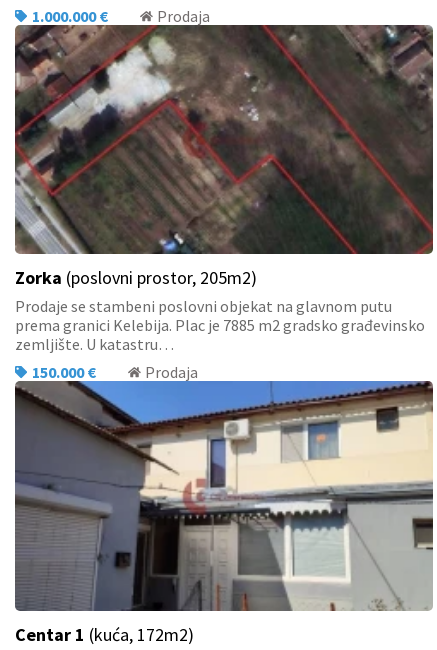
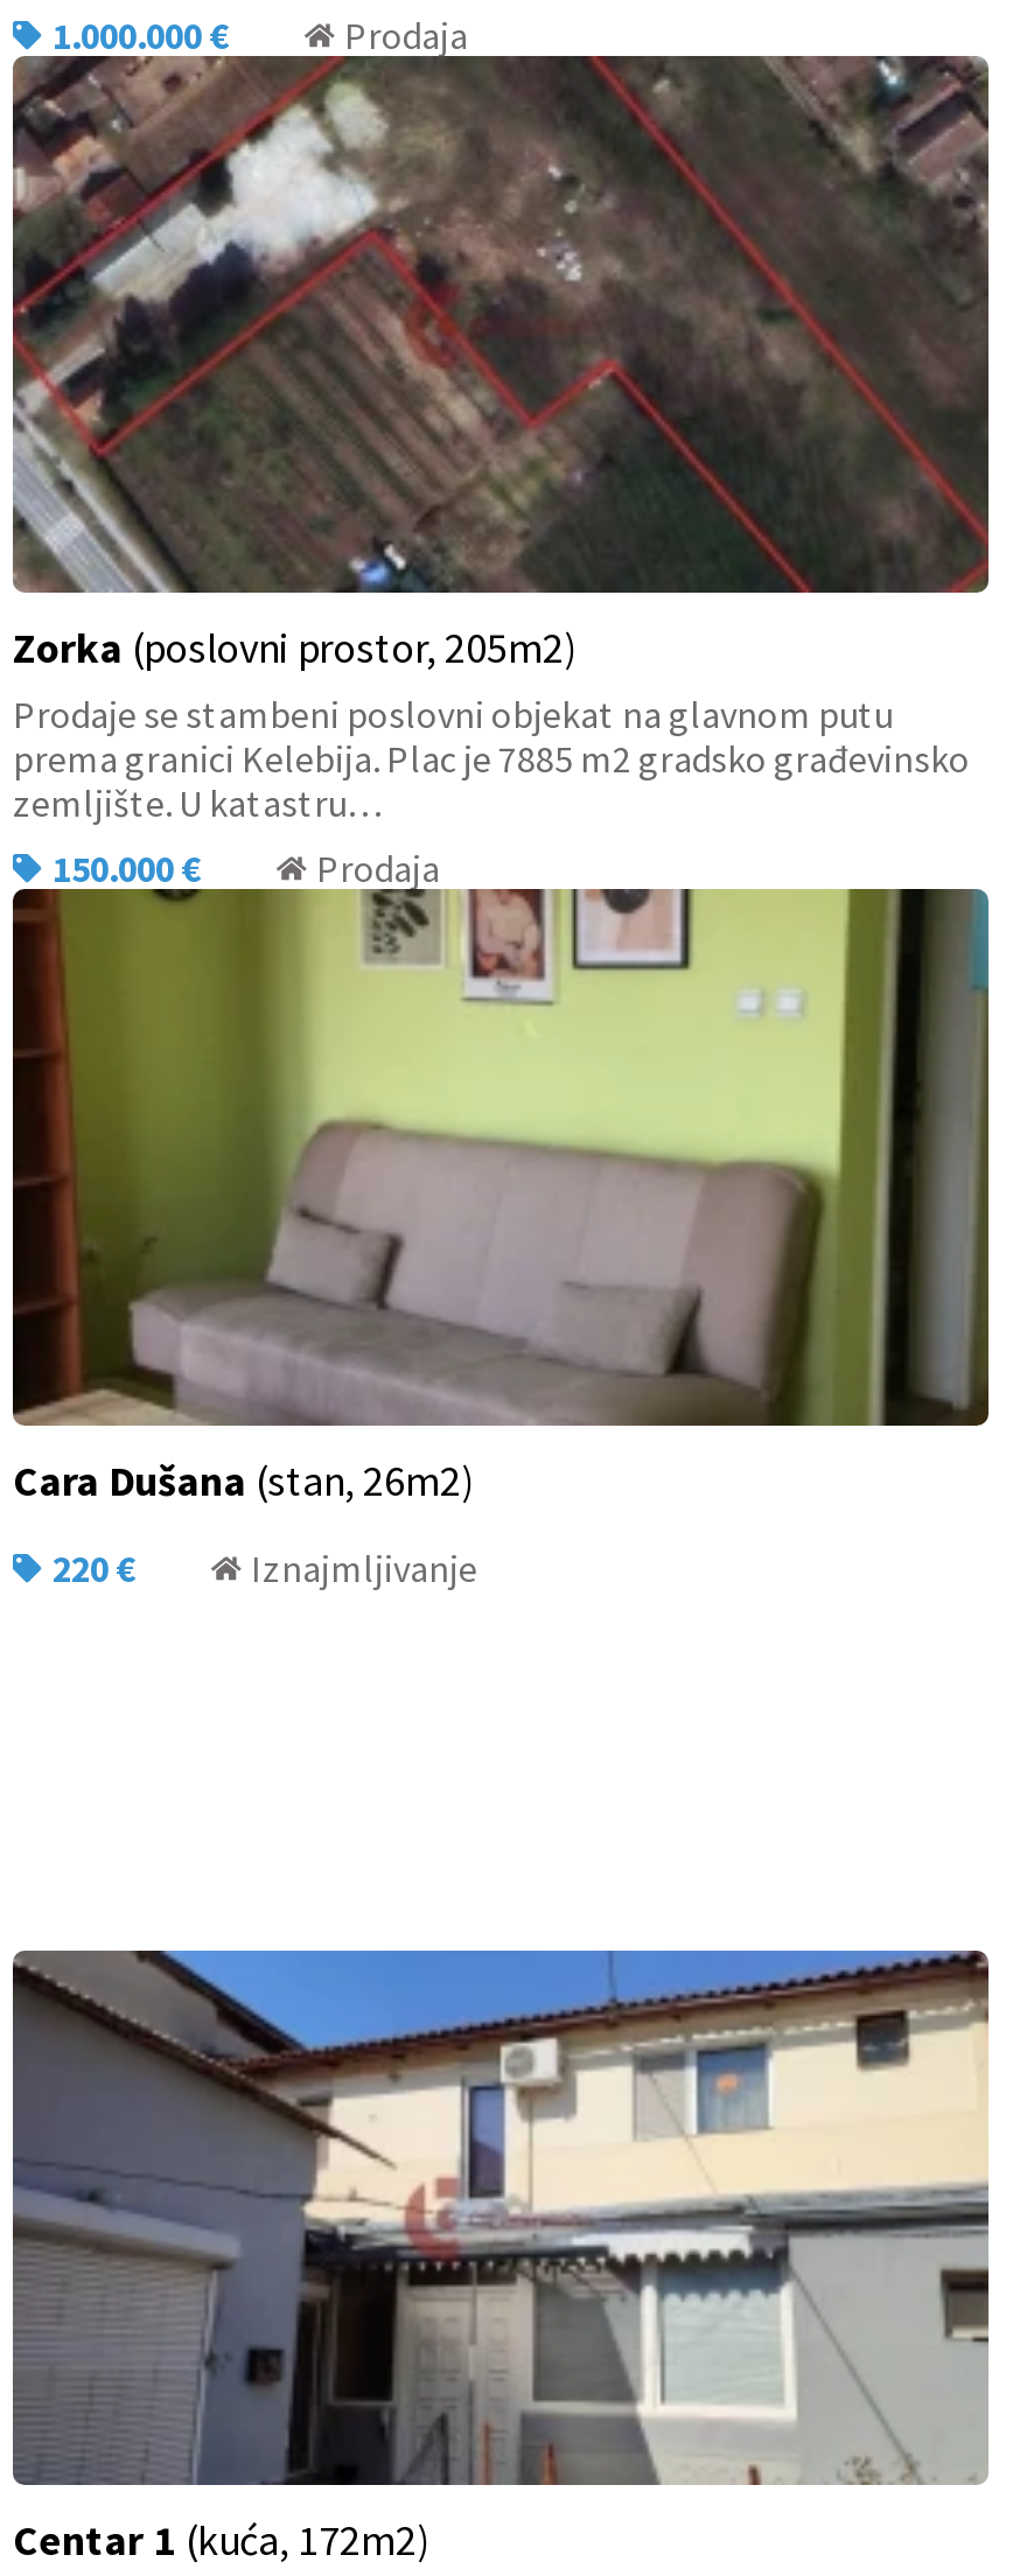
+ [image]
+ Cara Dušana (stan, 26m2)
+ 220 €
+ Iznajmljivanje
